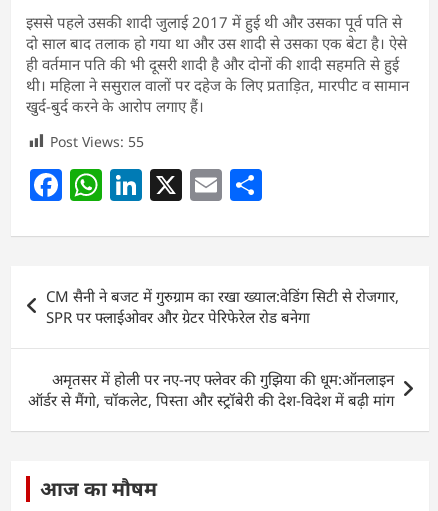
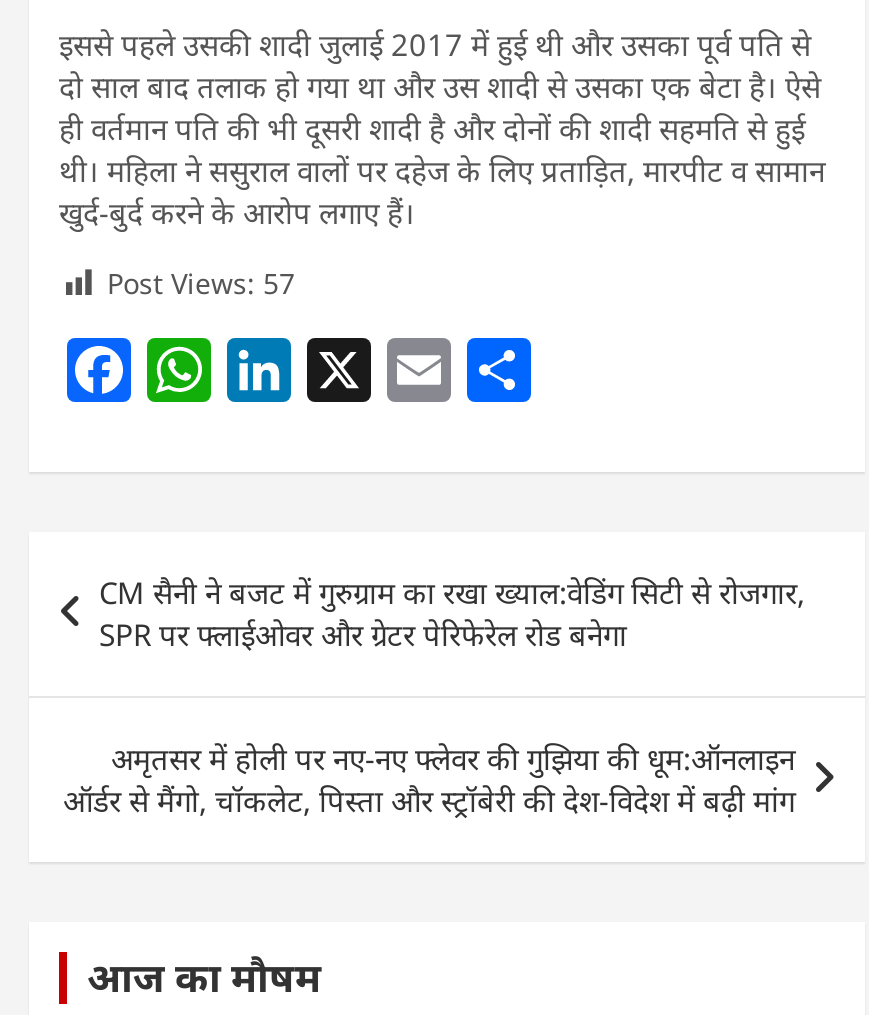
- Post Views: 55
+ Post Views: 57
